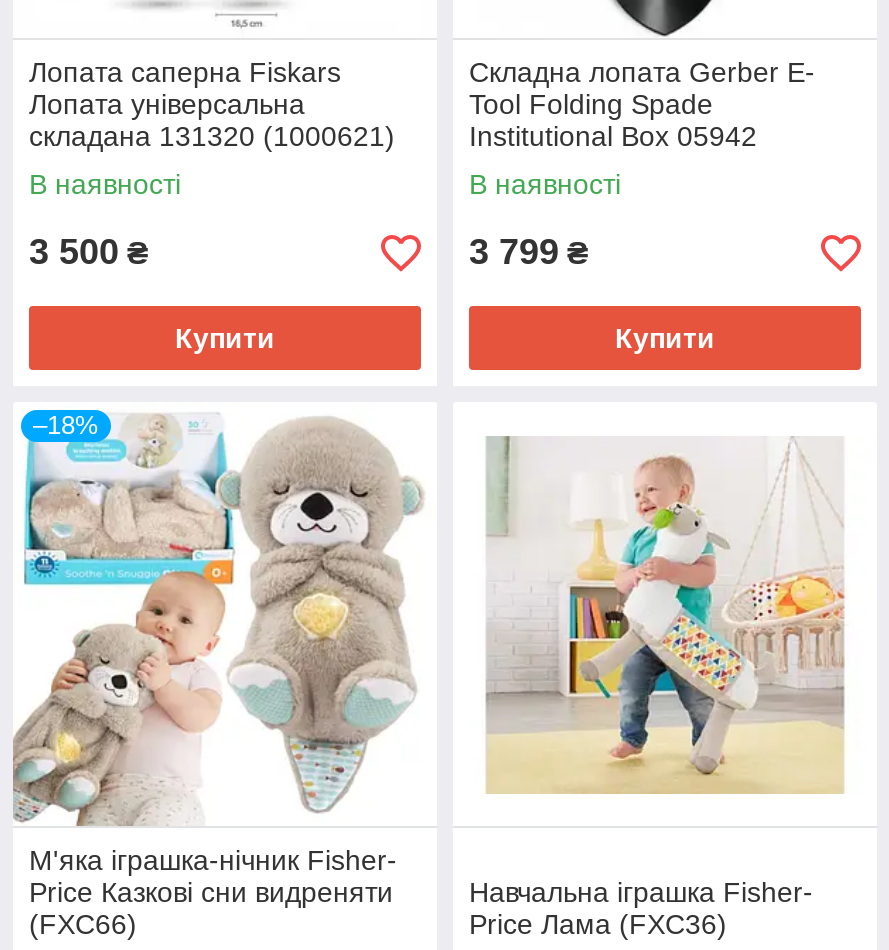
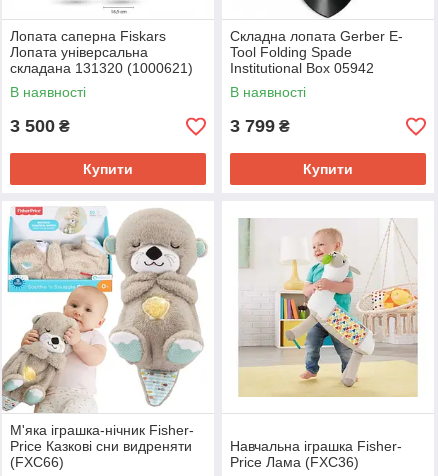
- –18%
